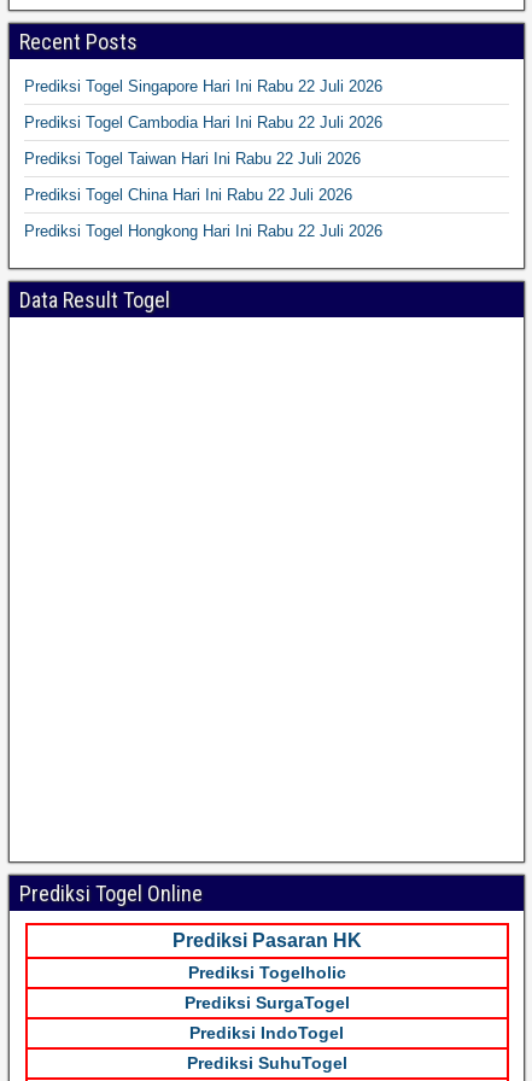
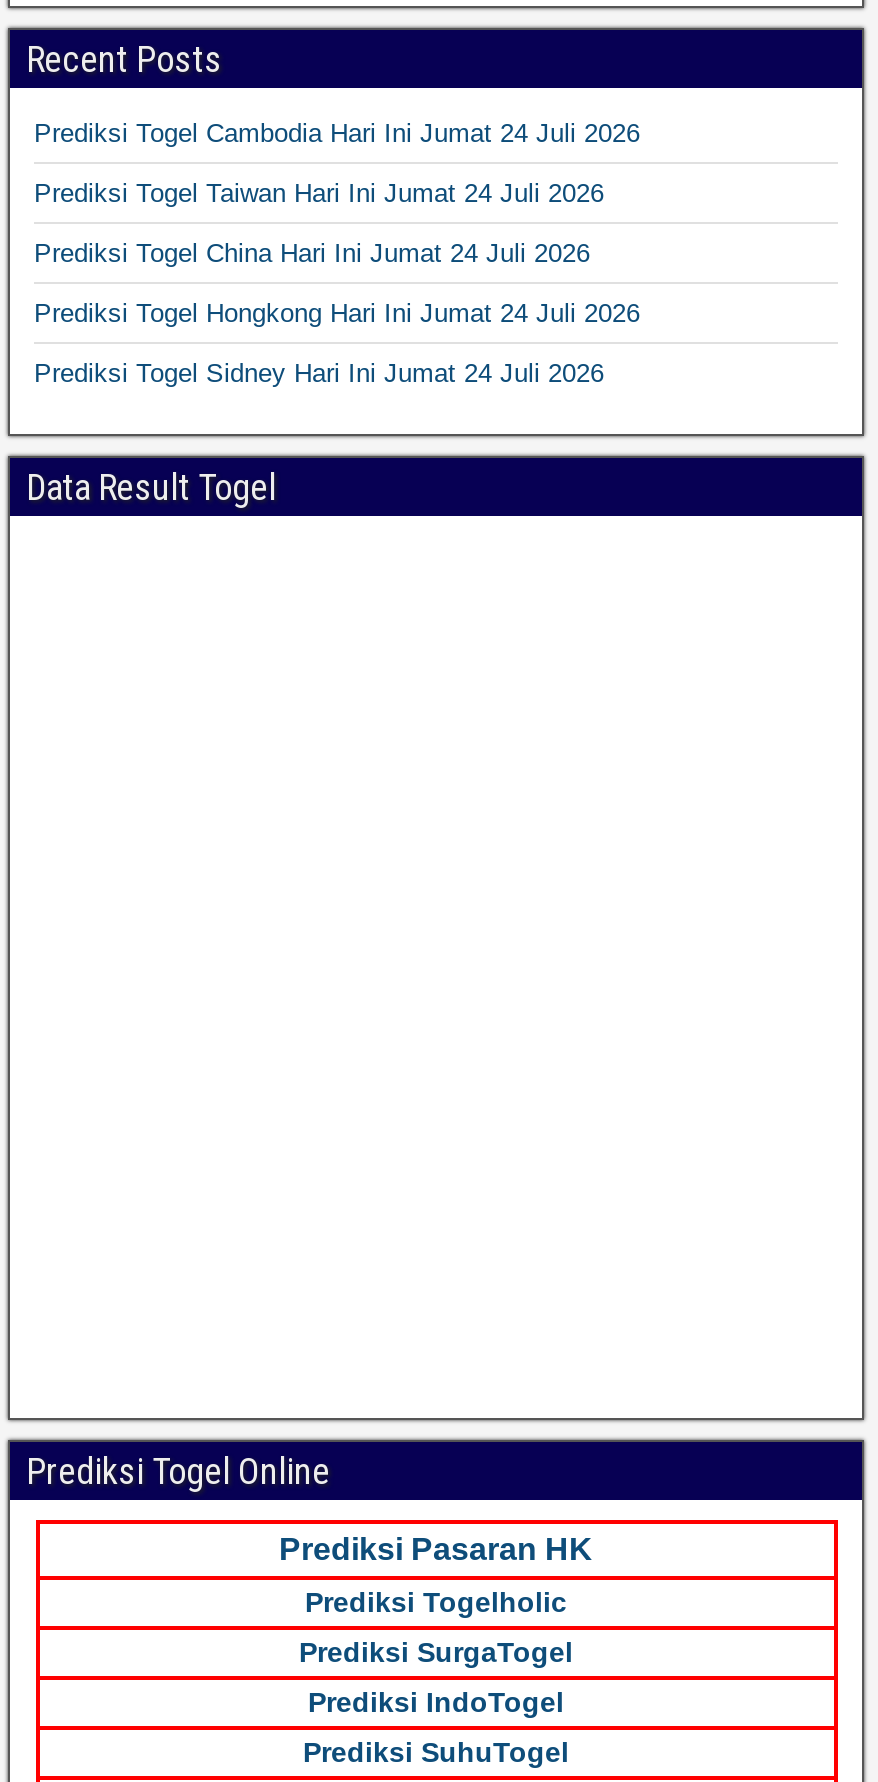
- Prediksi Togel Singapore Hari Ini Rabu 22 Juli 2026
+ Prediksi Togel Cambodia Hari Ini Jumat 24 Juli 2026

- Prediksi Togel Cambodia Hari Ini Rabu 22 Juli 2026
+ Prediksi Togel Taiwan Hari Ini Jumat 24 Juli 2026

- Prediksi Togel Taiwan Hari Ini Rabu 22 Juli 2026
+ Prediksi Togel China Hari Ini Jumat 24 Juli 2026

- Prediksi Togel China Hari Ini Rabu 22 Juli 2026
+ Prediksi Togel Hongkong Hari Ini Jumat 24 Juli 2026

- Prediksi Togel Hongkong Hari Ini Rabu 22 Juli 2026
+ Prediksi Togel Sidney Hari Ini Jumat 24 Juli 2026
